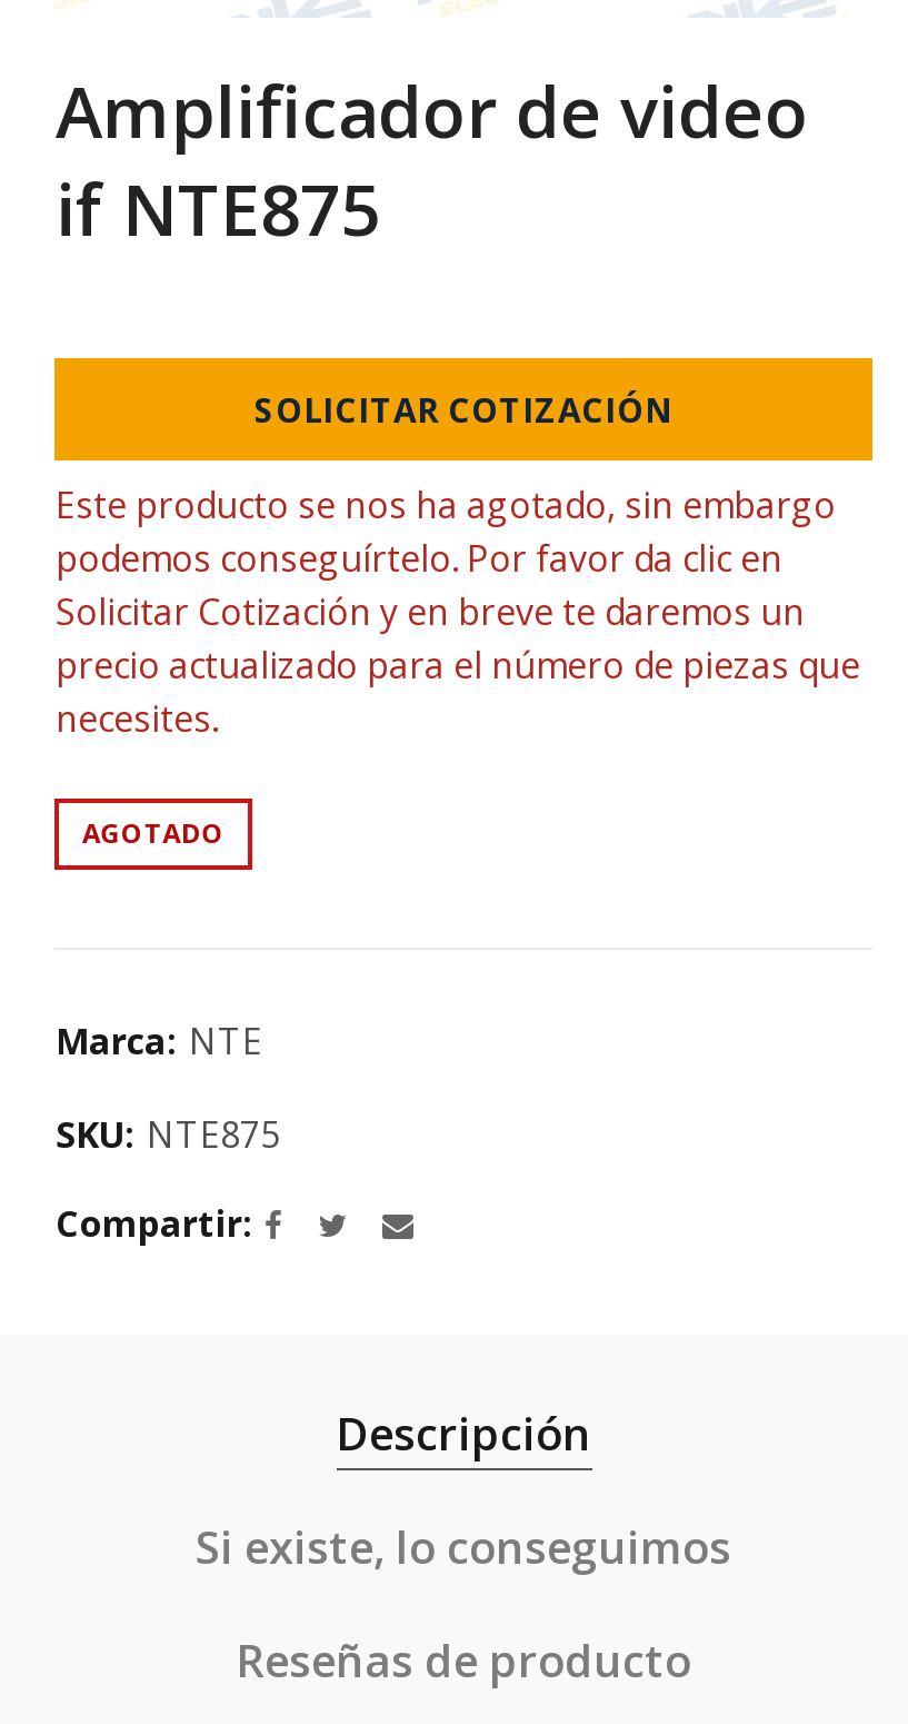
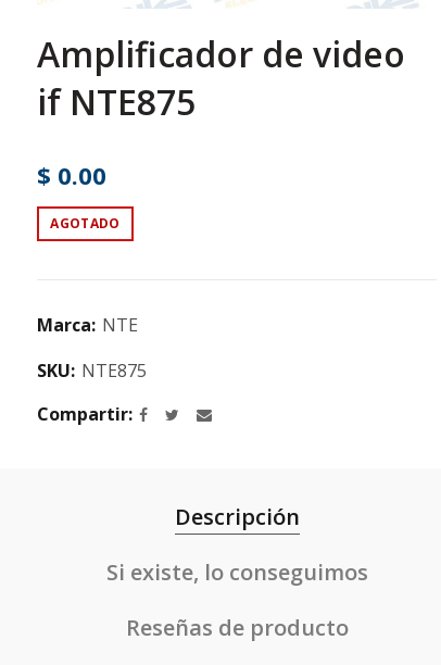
- SOLICITAR COTIZACIÓN
- Este producto se nos ha agotado, sin embargo
- podemos conseguírtelo. Por favor da clic en
- Solicitar Cotización y en breve te daremos un
- precio actualizado para el número de piezas que
- necesites.
+ $ 0.00
